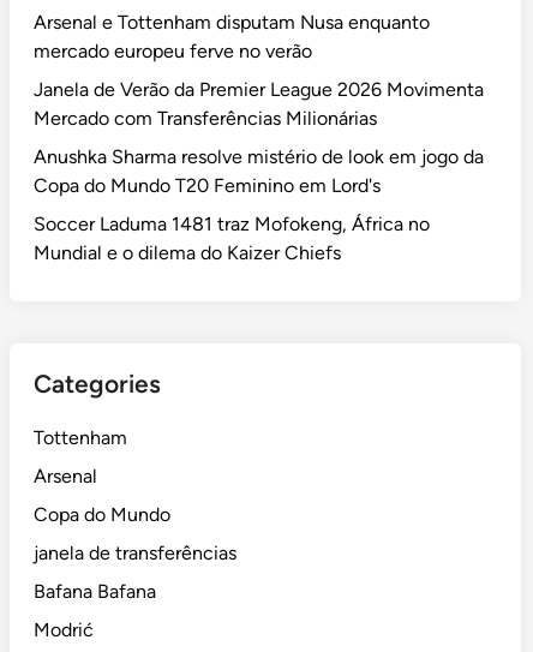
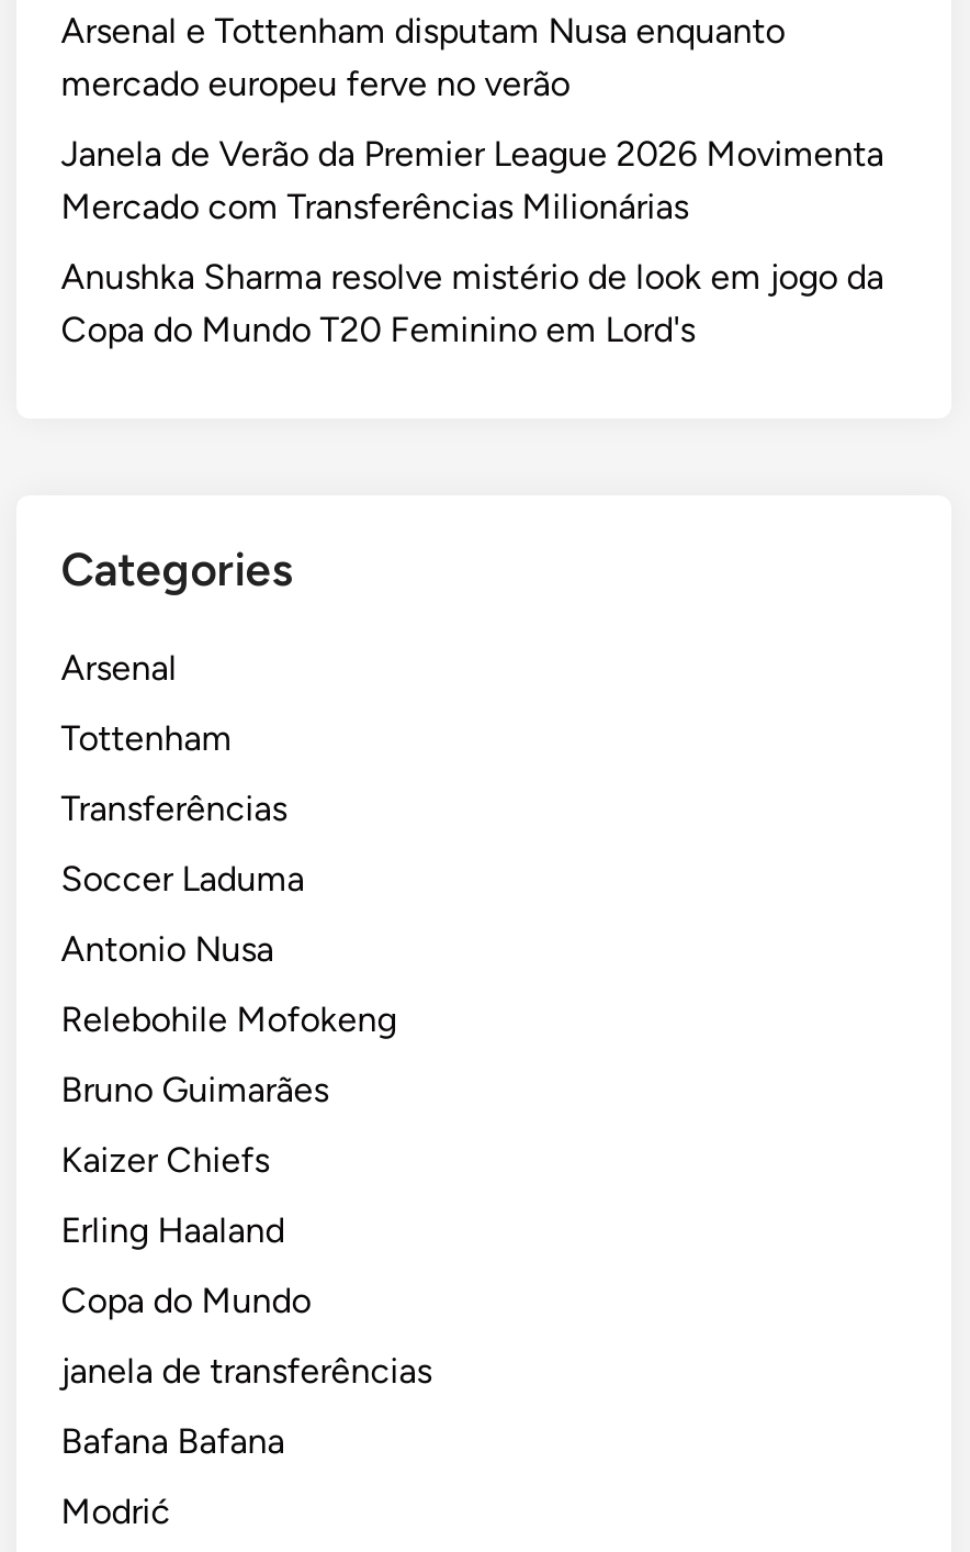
- Soccer Laduma 1481 traz Mofokeng, África no
- Mundial e o dilema do Kaizer Chiefs

moved up: Categories

moved up: Tottenham

+ Transferências
+ Soccer Laduma
+ Antonio Nusa
+ Relebohile Mofokeng
+ Bruno Guimarães
+ Kaizer Chiefs
+ Erling Haaland

moved up: Arsenal
